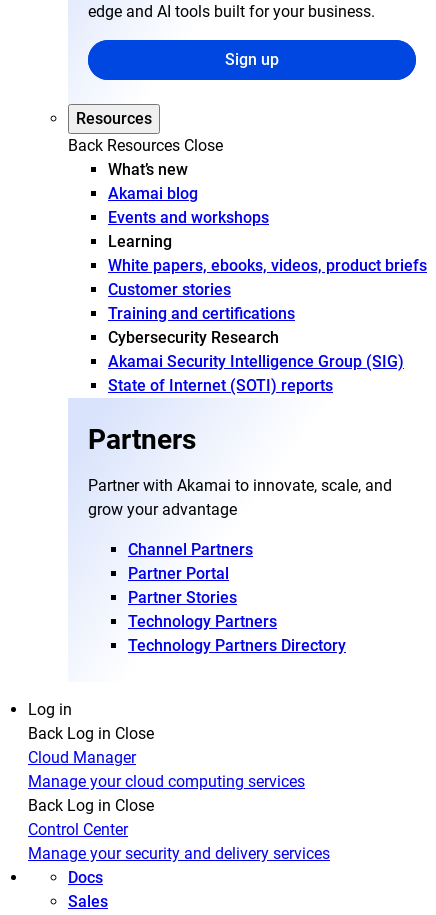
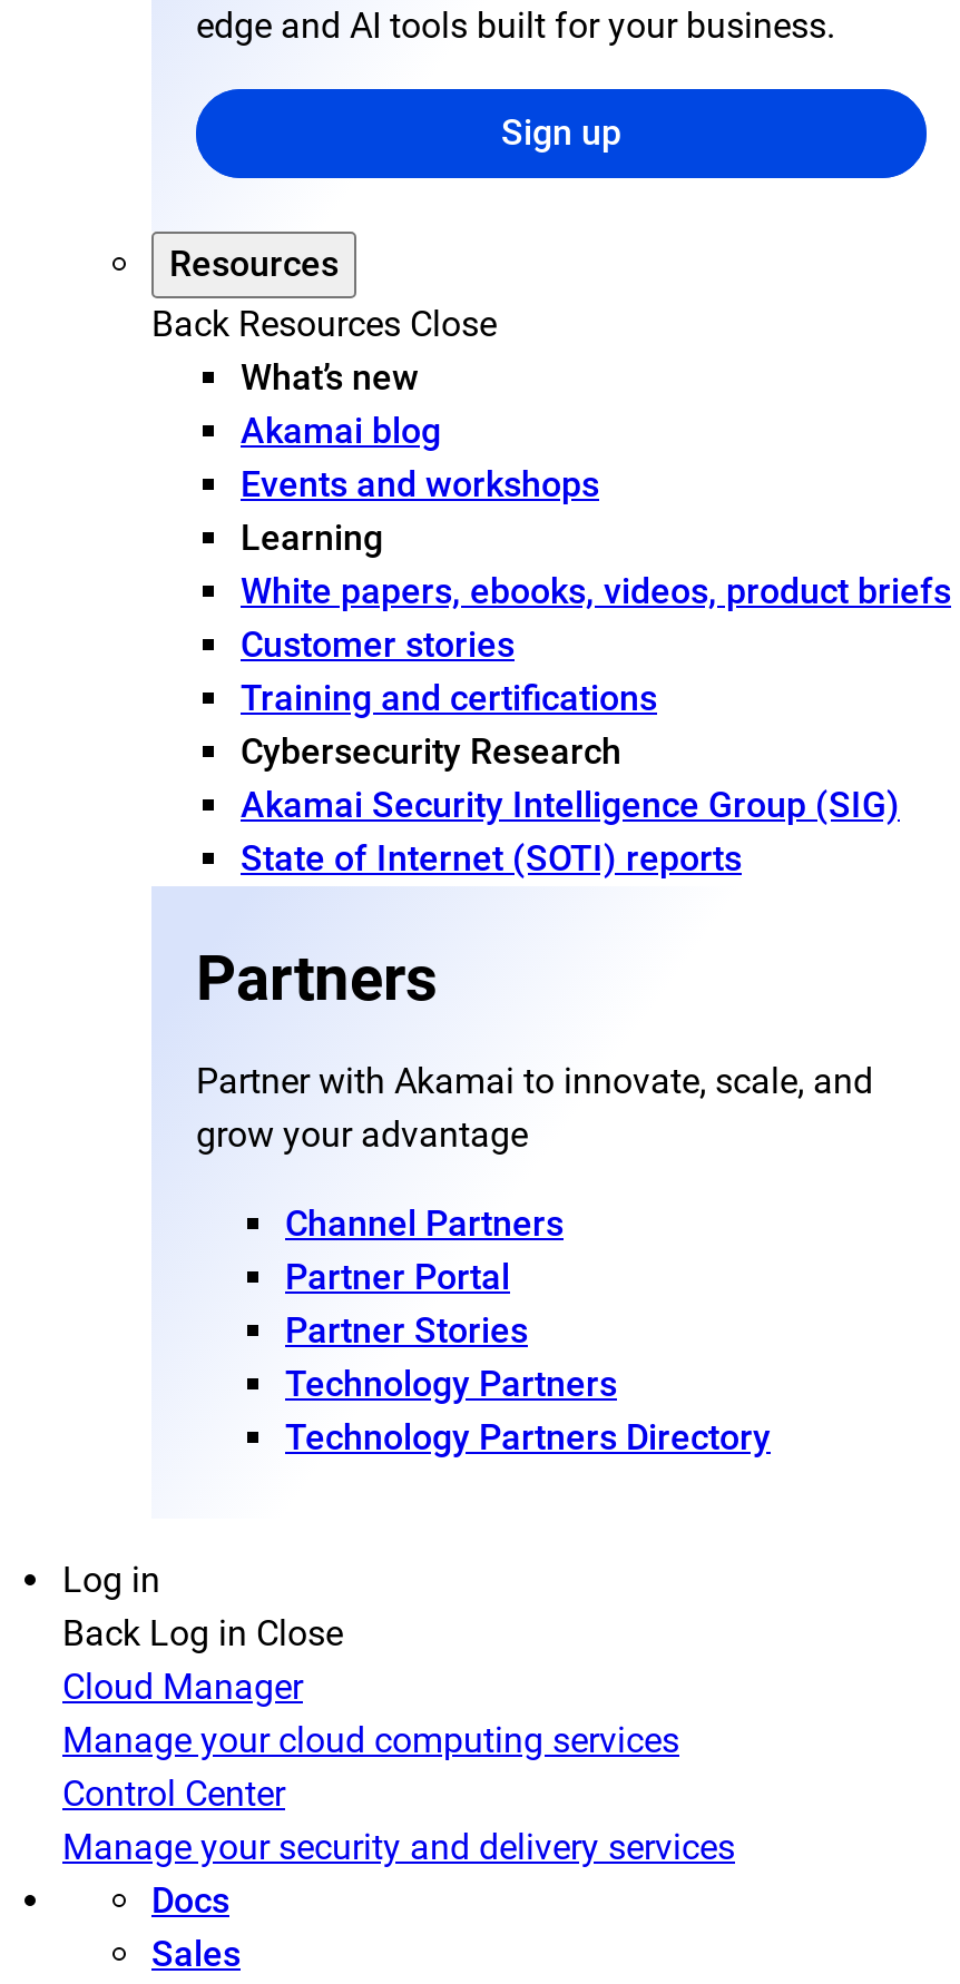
- Back Log in Close
